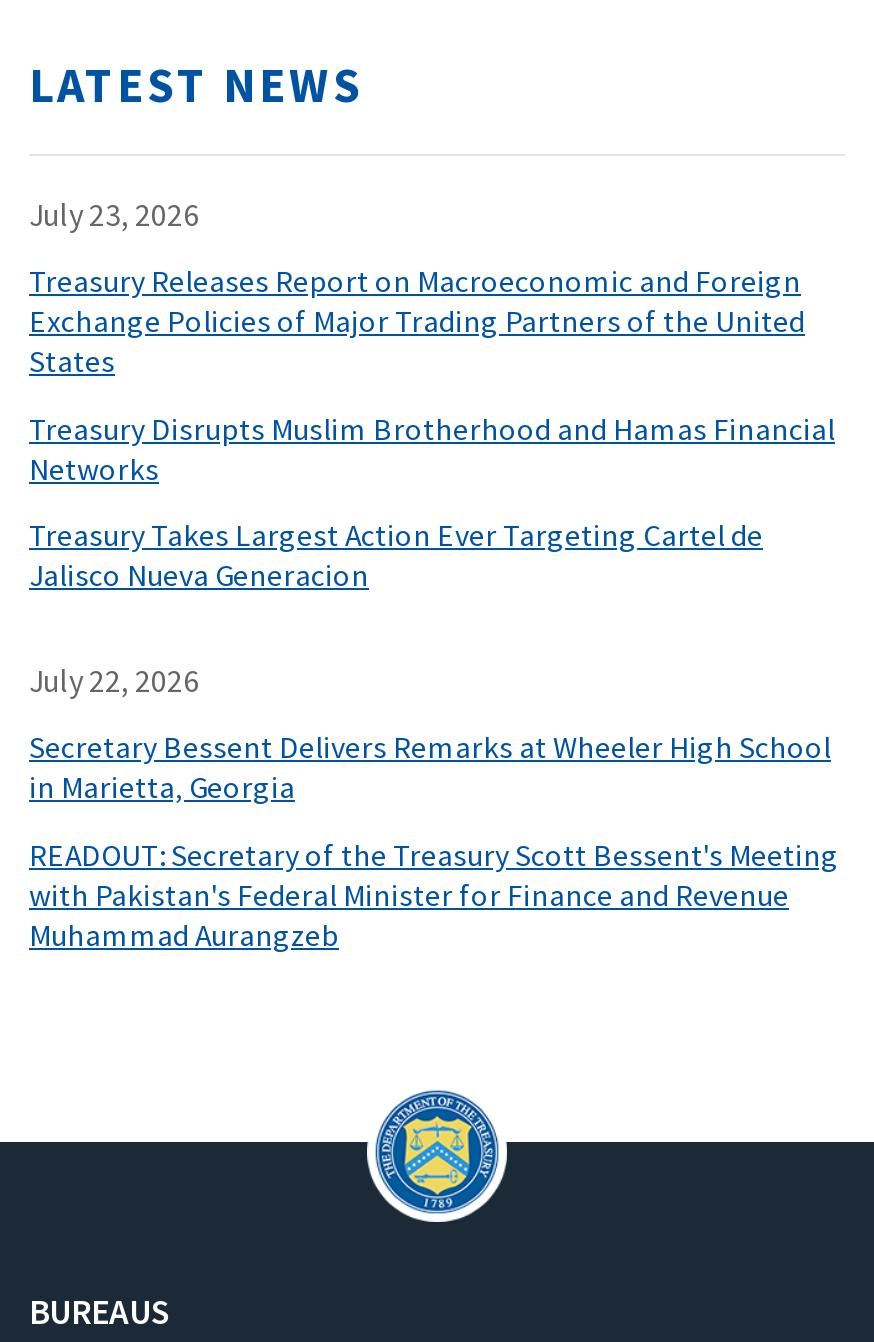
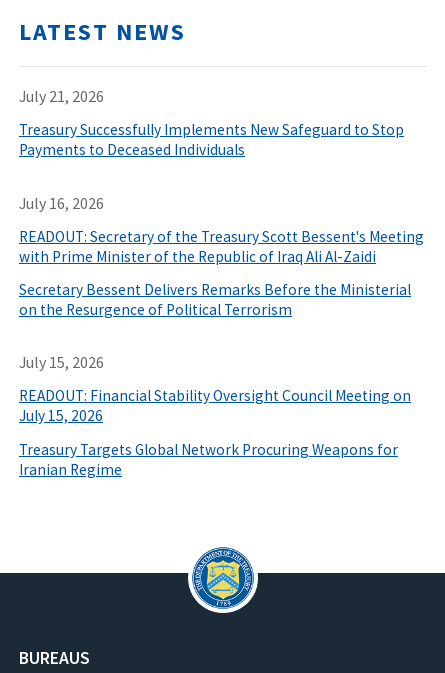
- July 23, 2026
- Treasury Releases Report on Macroeconomic and Foreign
- Exchange Policies of Major Trading Partners of the United
- States
- Treasury Disrupts Muslim Brotherhood and Hamas Financial
- Networks
- Treasury Takes Largest Action Ever Targeting Cartel de
- Jalisco Nueva Generacion
- July 22, 2026
- Secretary Bessent Delivers Remarks at Wheeler High School
- in Marietta, Georgia
+ July 21, 2026
+ Treasury Successfully Implements New Safeguard to Stop
+ Payments to Deceased Individuals
+ July 16, 2026

moved up: READOUT: Secretary of the Treasury Scott Bessent's Meeting

- with Pakistan's Federal Minister for Finance and Revenue
- Muhammad Aurangzeb
+ with Prime Minister of the Republic of Iraq Ali Al-Zaidi
+ Secretary Bessent Delivers Remarks Before the Ministerial
+ on the Resurgence of Political Terrorism
+ July 15, 2026
+ READOUT: Financial Stability Oversight Council Meeting on
+ July 15, 2026
+ Treasury Targets Global Network Procuring Weapons for
+ Iranian Regime
